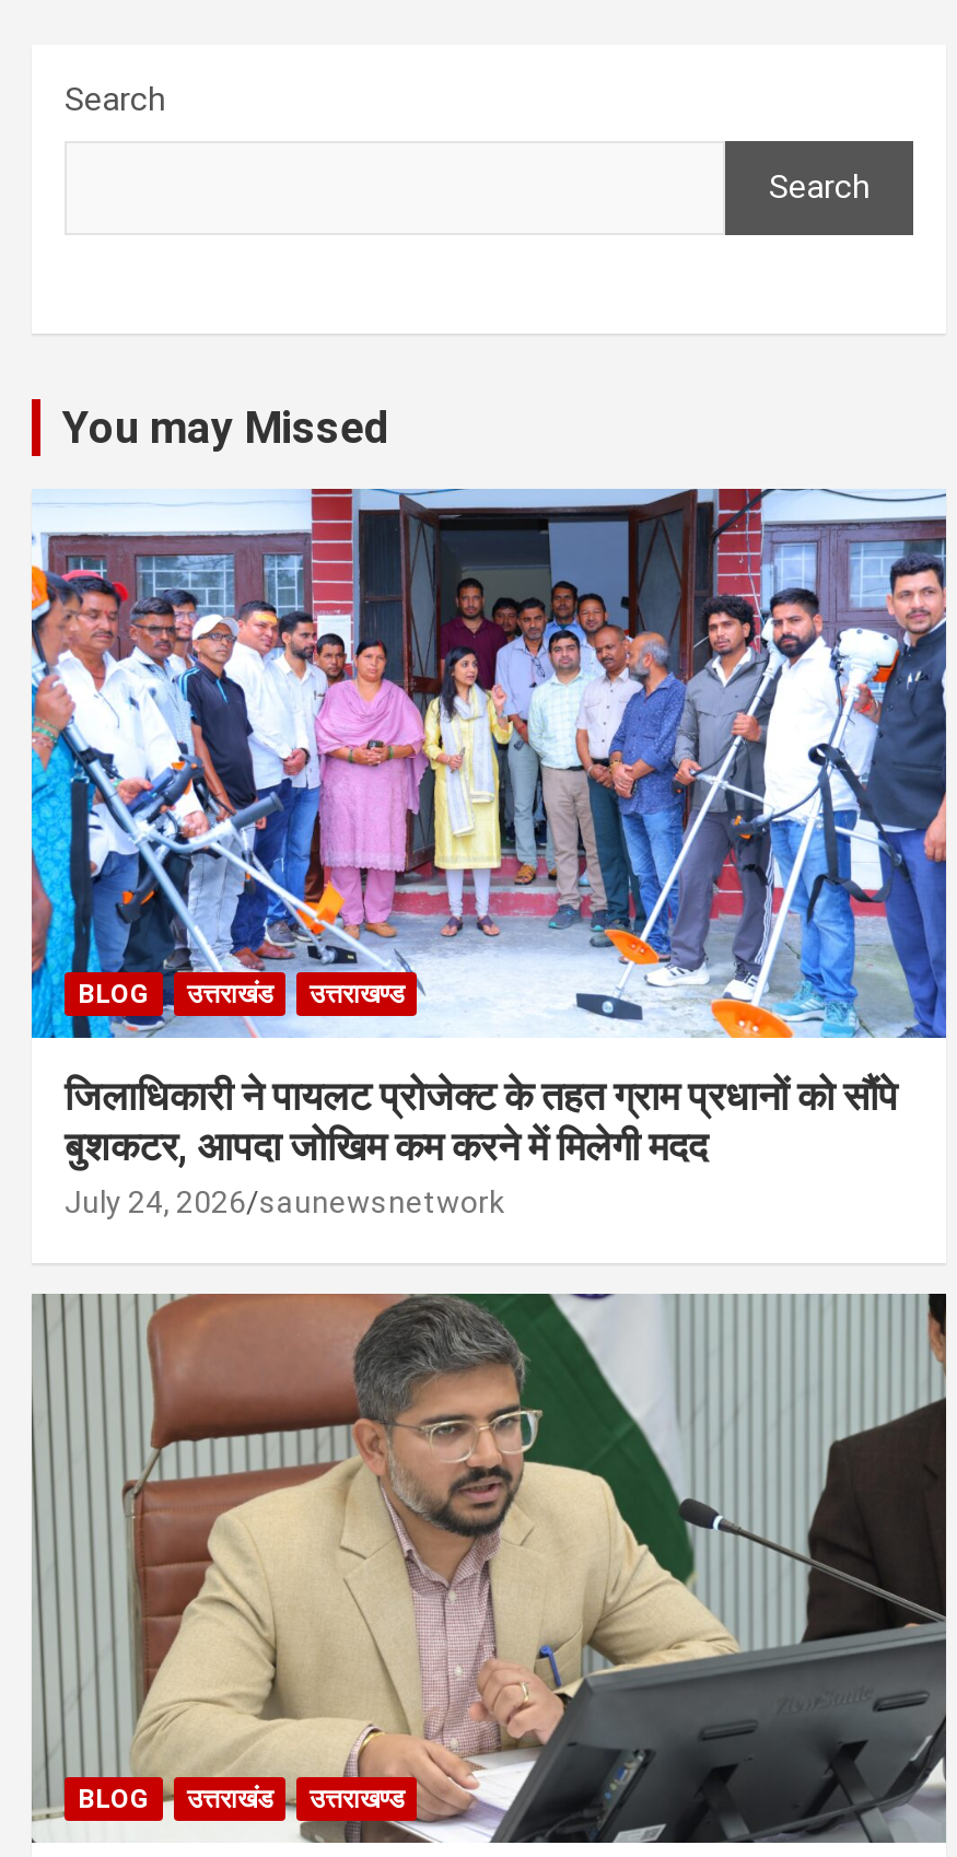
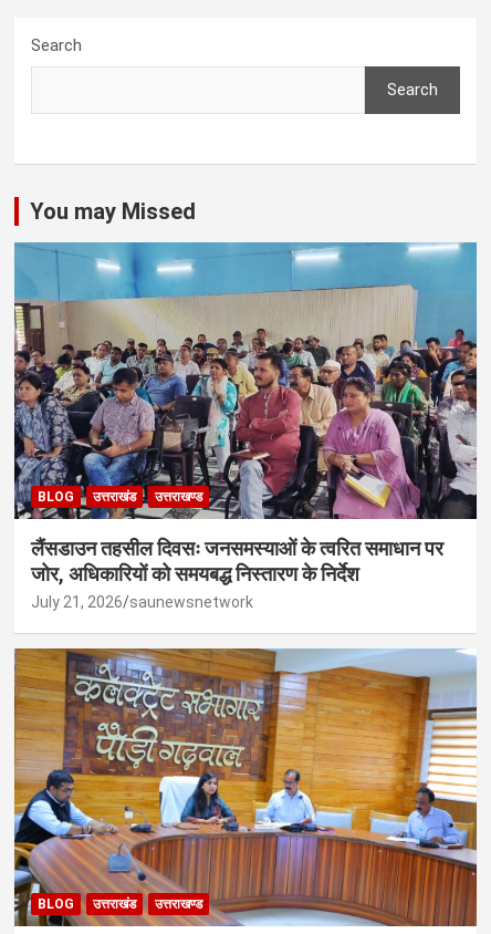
- [image]
- जिलाधिकारी ने पायलट प्रोजेक्ट के तहत ग्राम प्रधानों को सौंपे
- बुशकटर, आपदा जोखिम कम करने में मिलेगी मदद
- July 24, 2026 saunewsnetwork
+ [image]
+ लैंसडाउन तहसील दिवसः जनसमस्याओं के त्वरित समाधान पर
+ जोर, अधिकारियों को समयबद्ध निस्तारण के निर्देश
+ July 21, 2026 saunewsnetwork

- [image]
+ [image]
